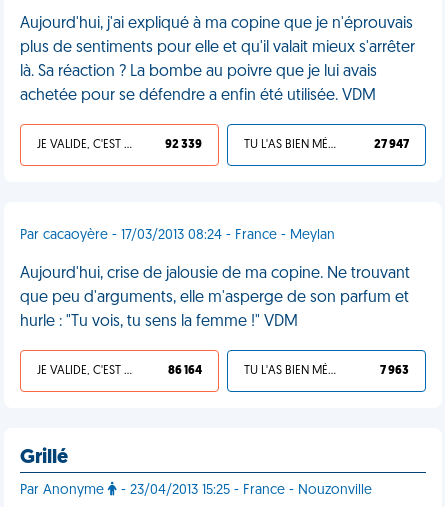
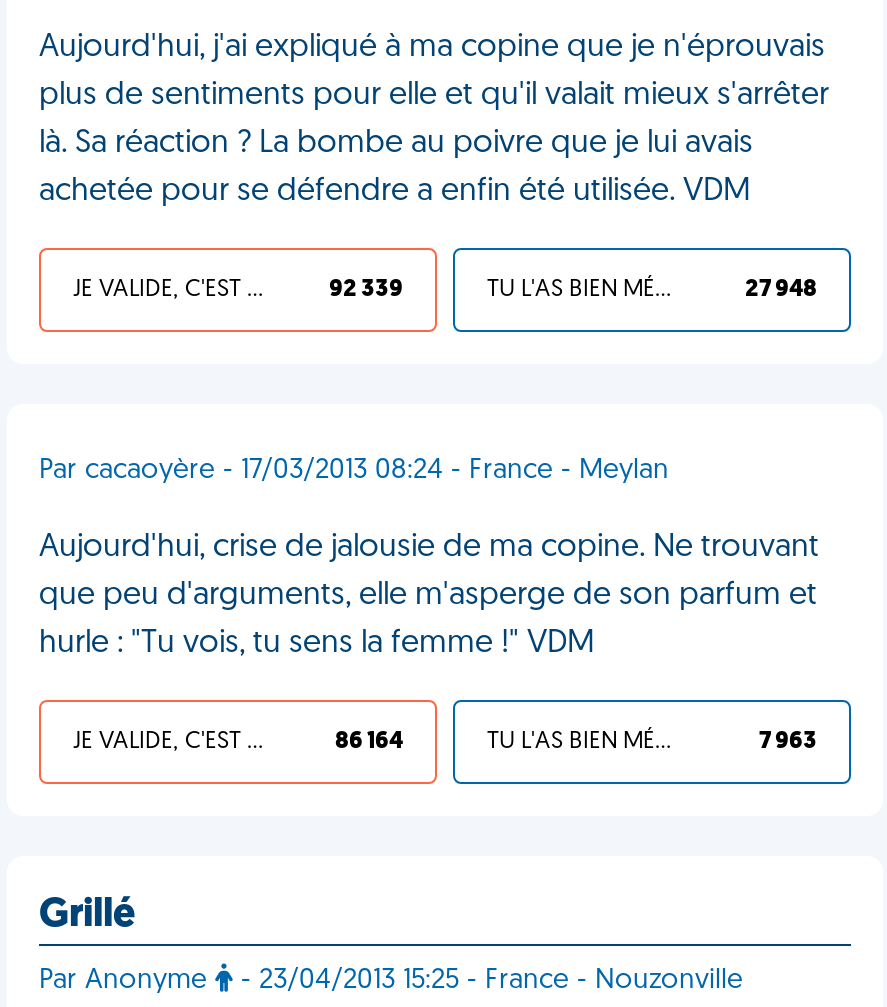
- 27 947
+ 27 948
